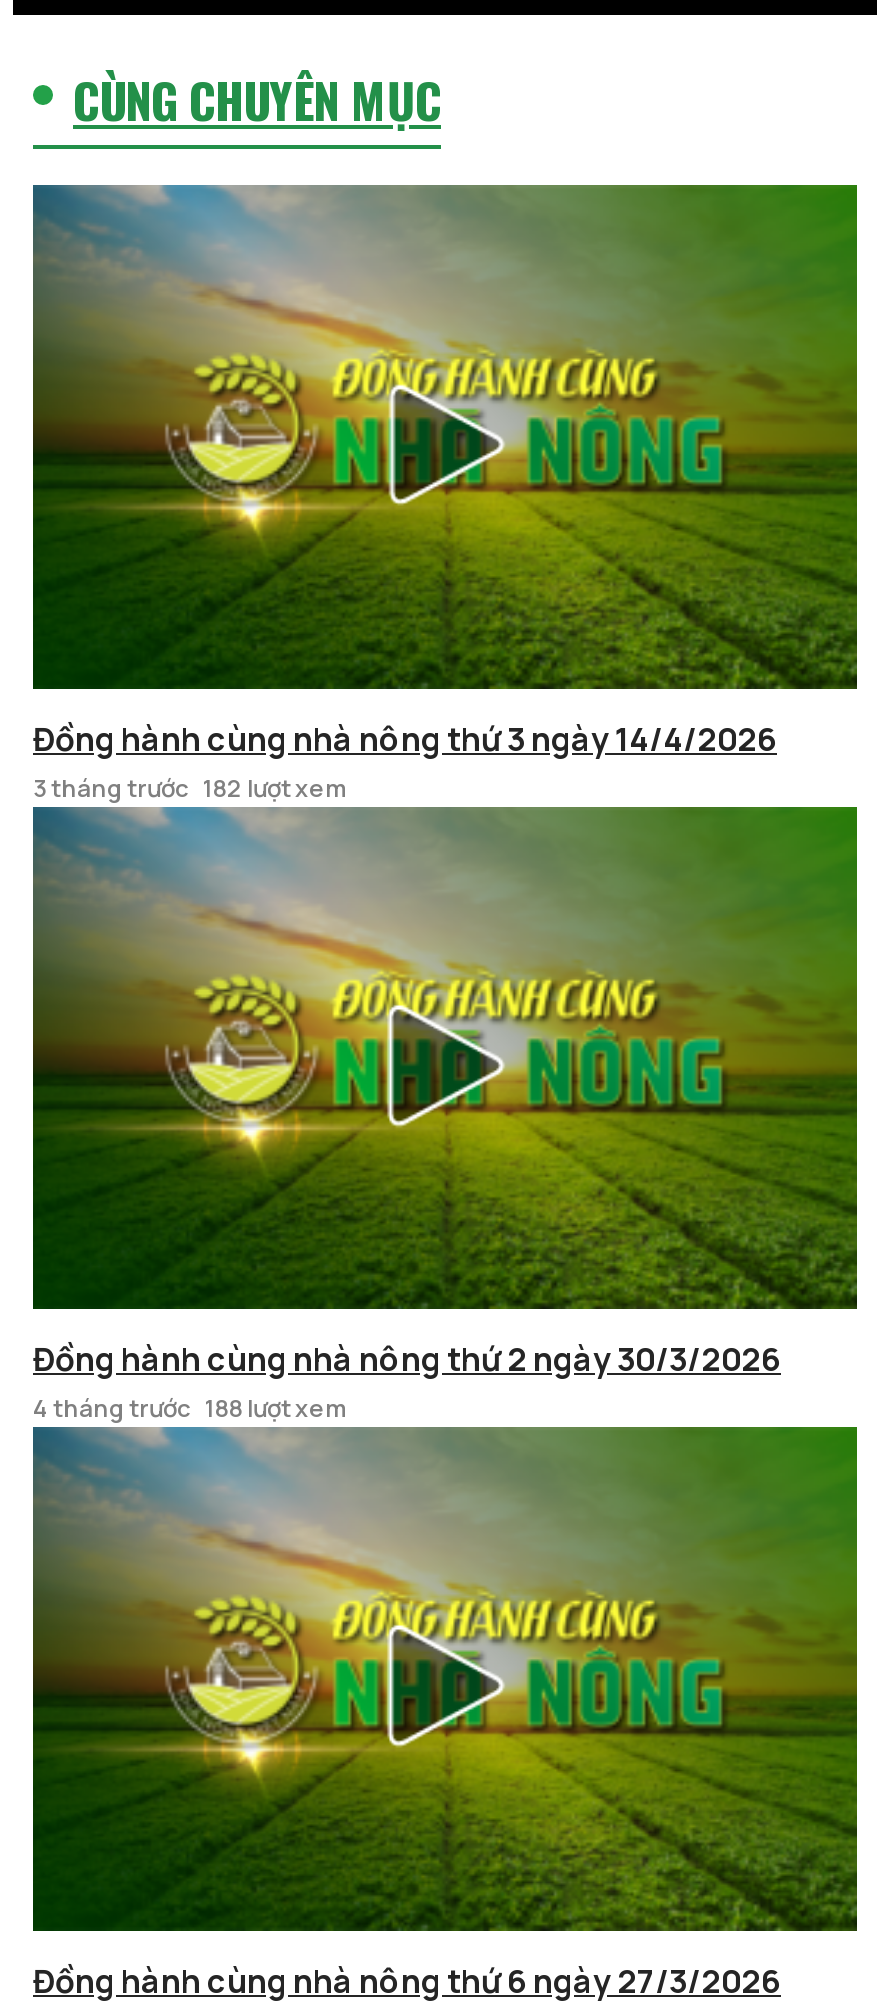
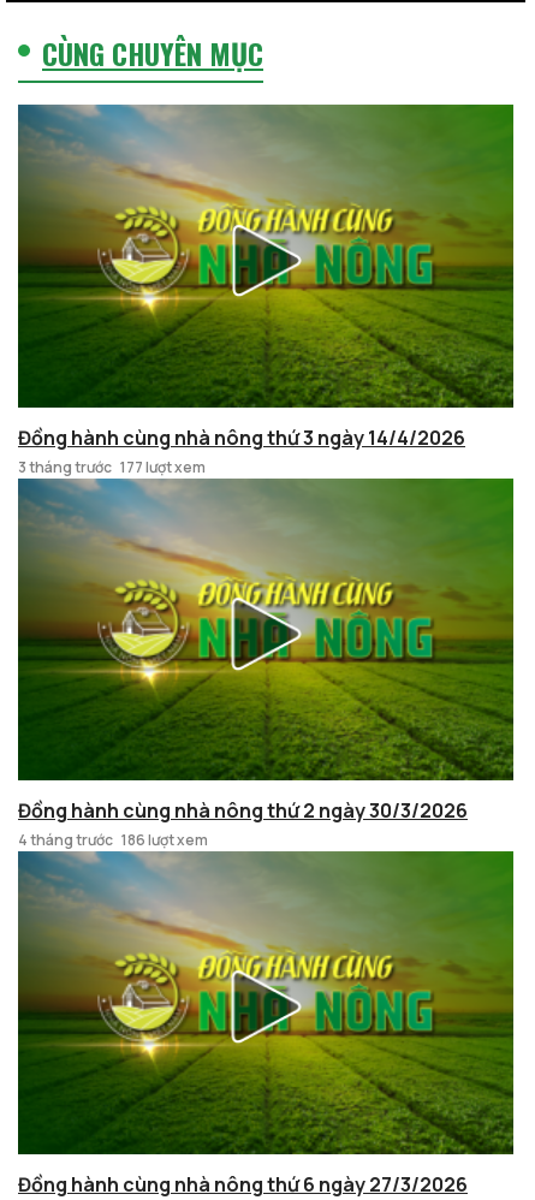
- 3 tháng trước 182 lượt xem
+ 3 tháng trước 177 lượt xem

- 4 tháng trước 188 lượt xem
+ 4 tháng trước 186 lượt xem
